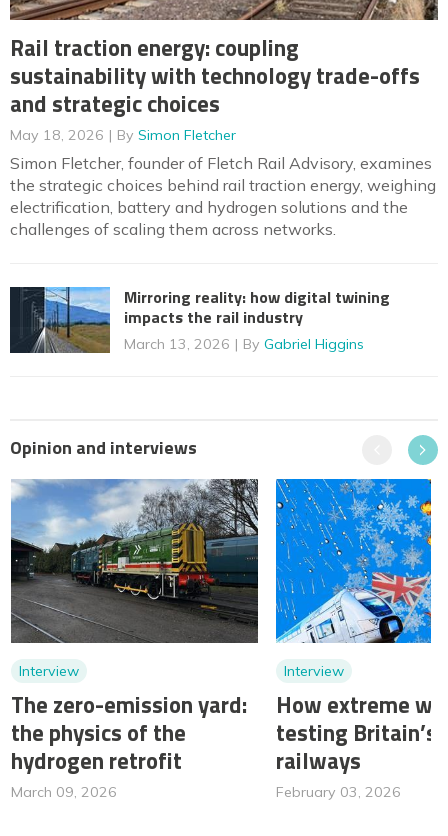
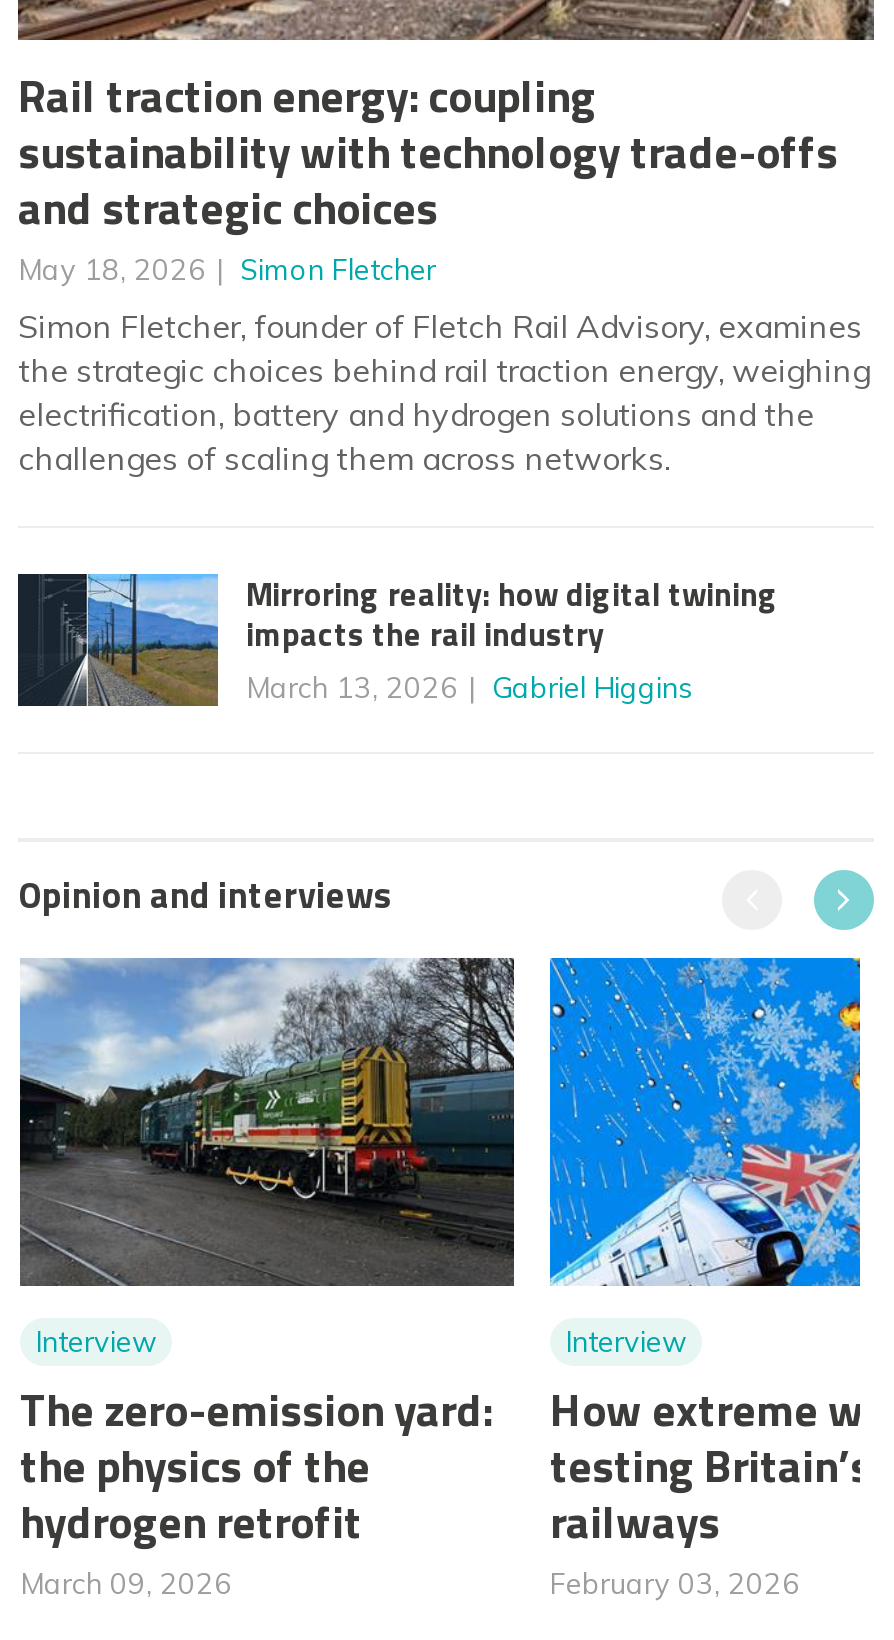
- By Simon Fletcher
+ Simon Fletcher

- By Gabriel Higgins
+ Gabriel Higgins
